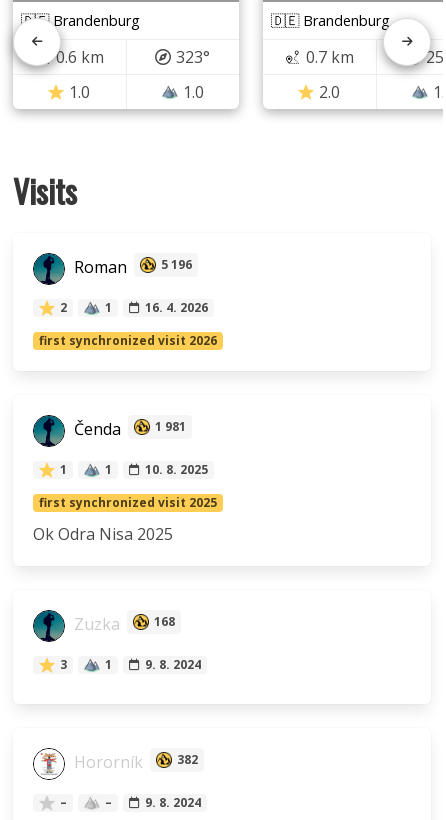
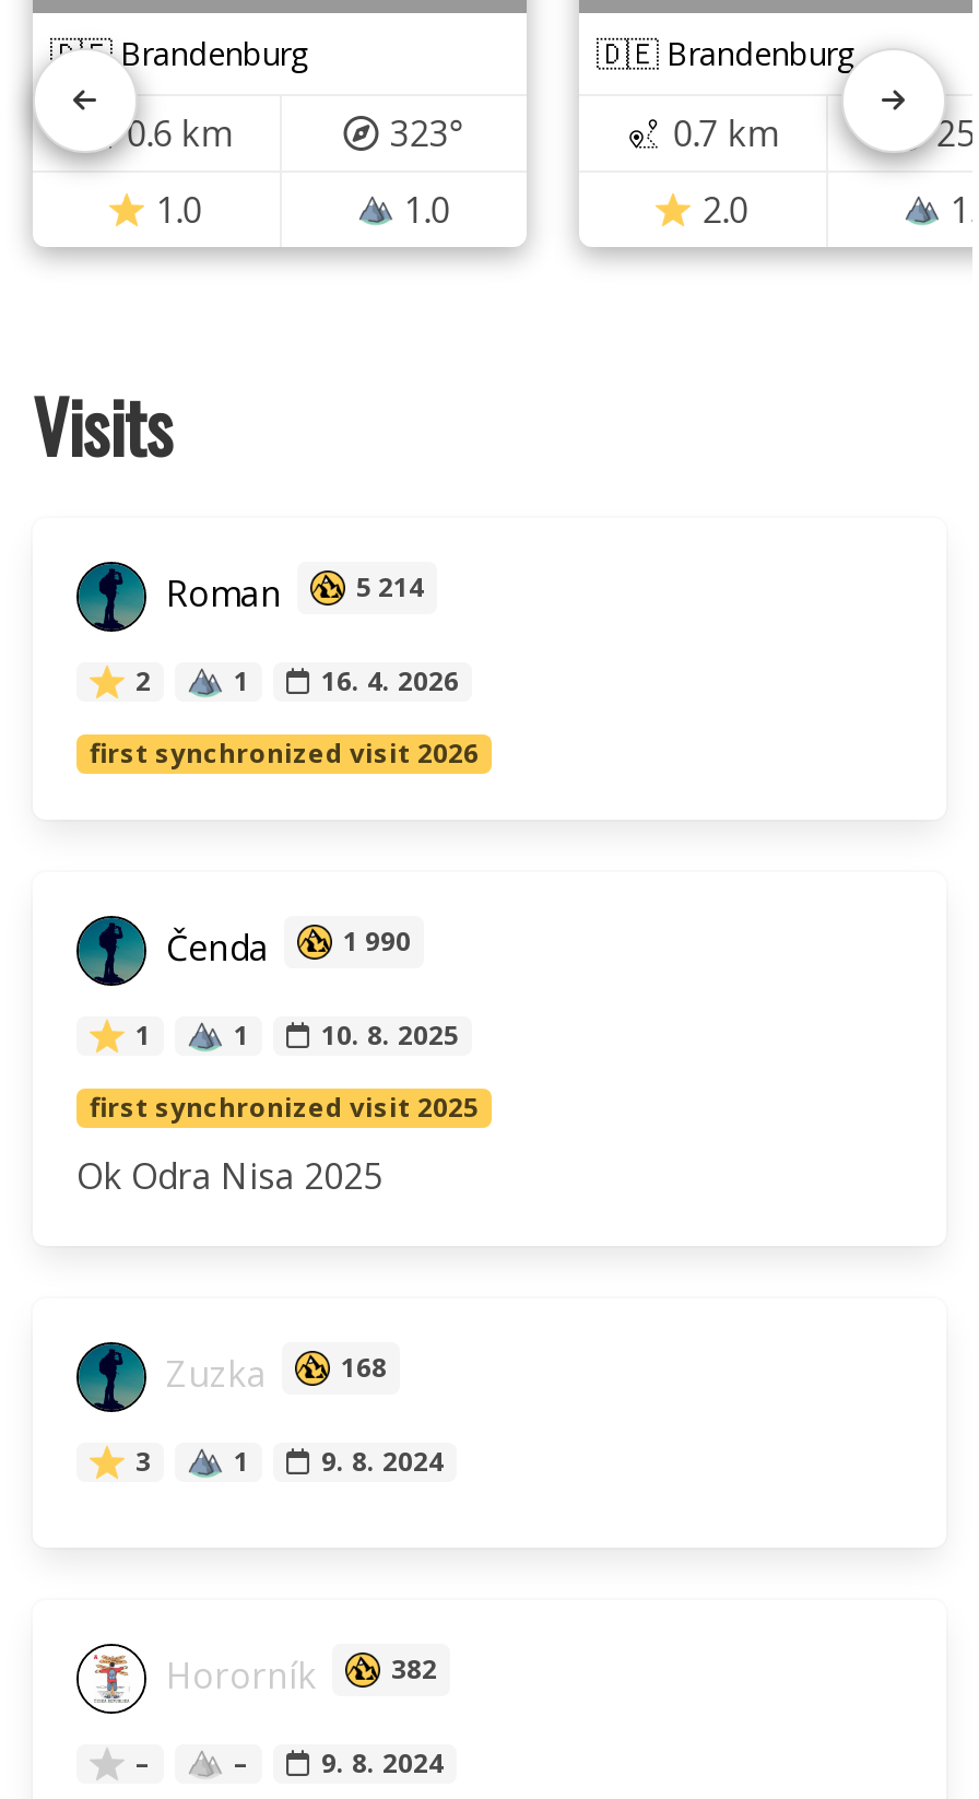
- Roman 5 196
+ Roman 5 214

- Čenda 1 981
+ Čenda 1 990
